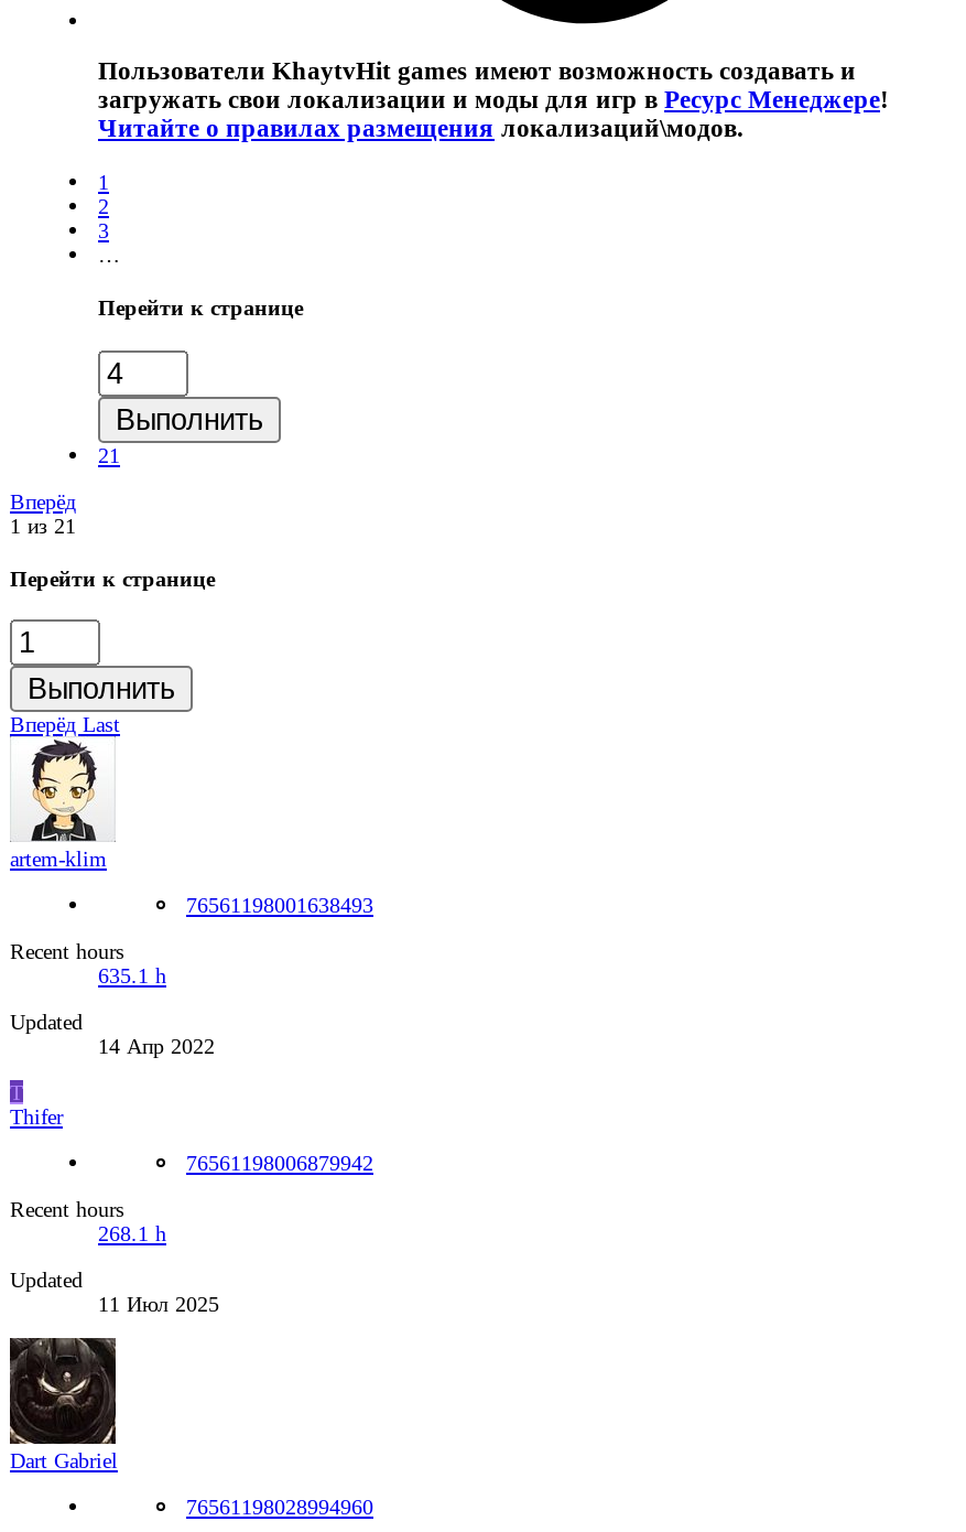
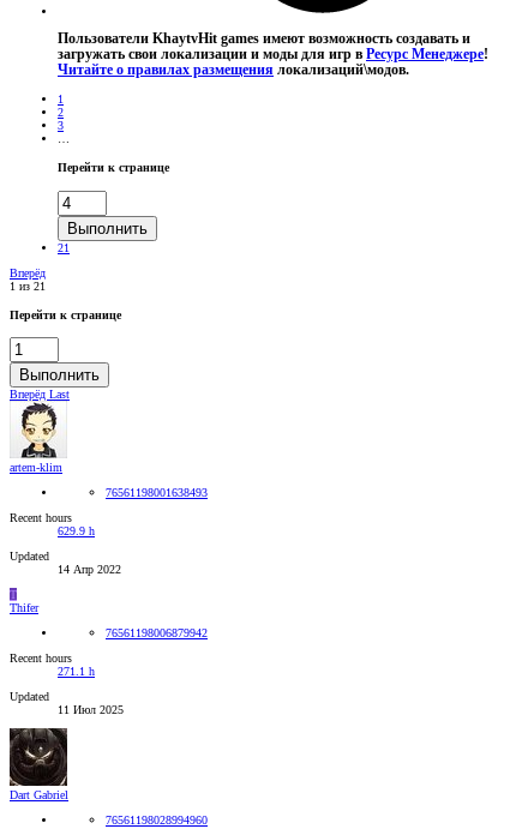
- 635.1 h
+ 629.9 h

- 268.1 h
+ 271.1 h
